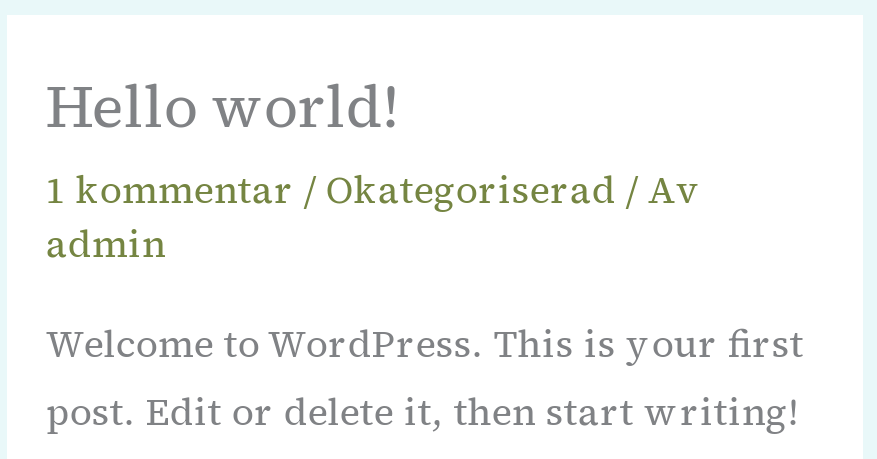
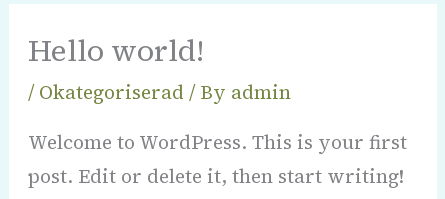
- 1 kommentar / Okategoriserad / Av
- admin
+ / Okategoriserad / By admin
